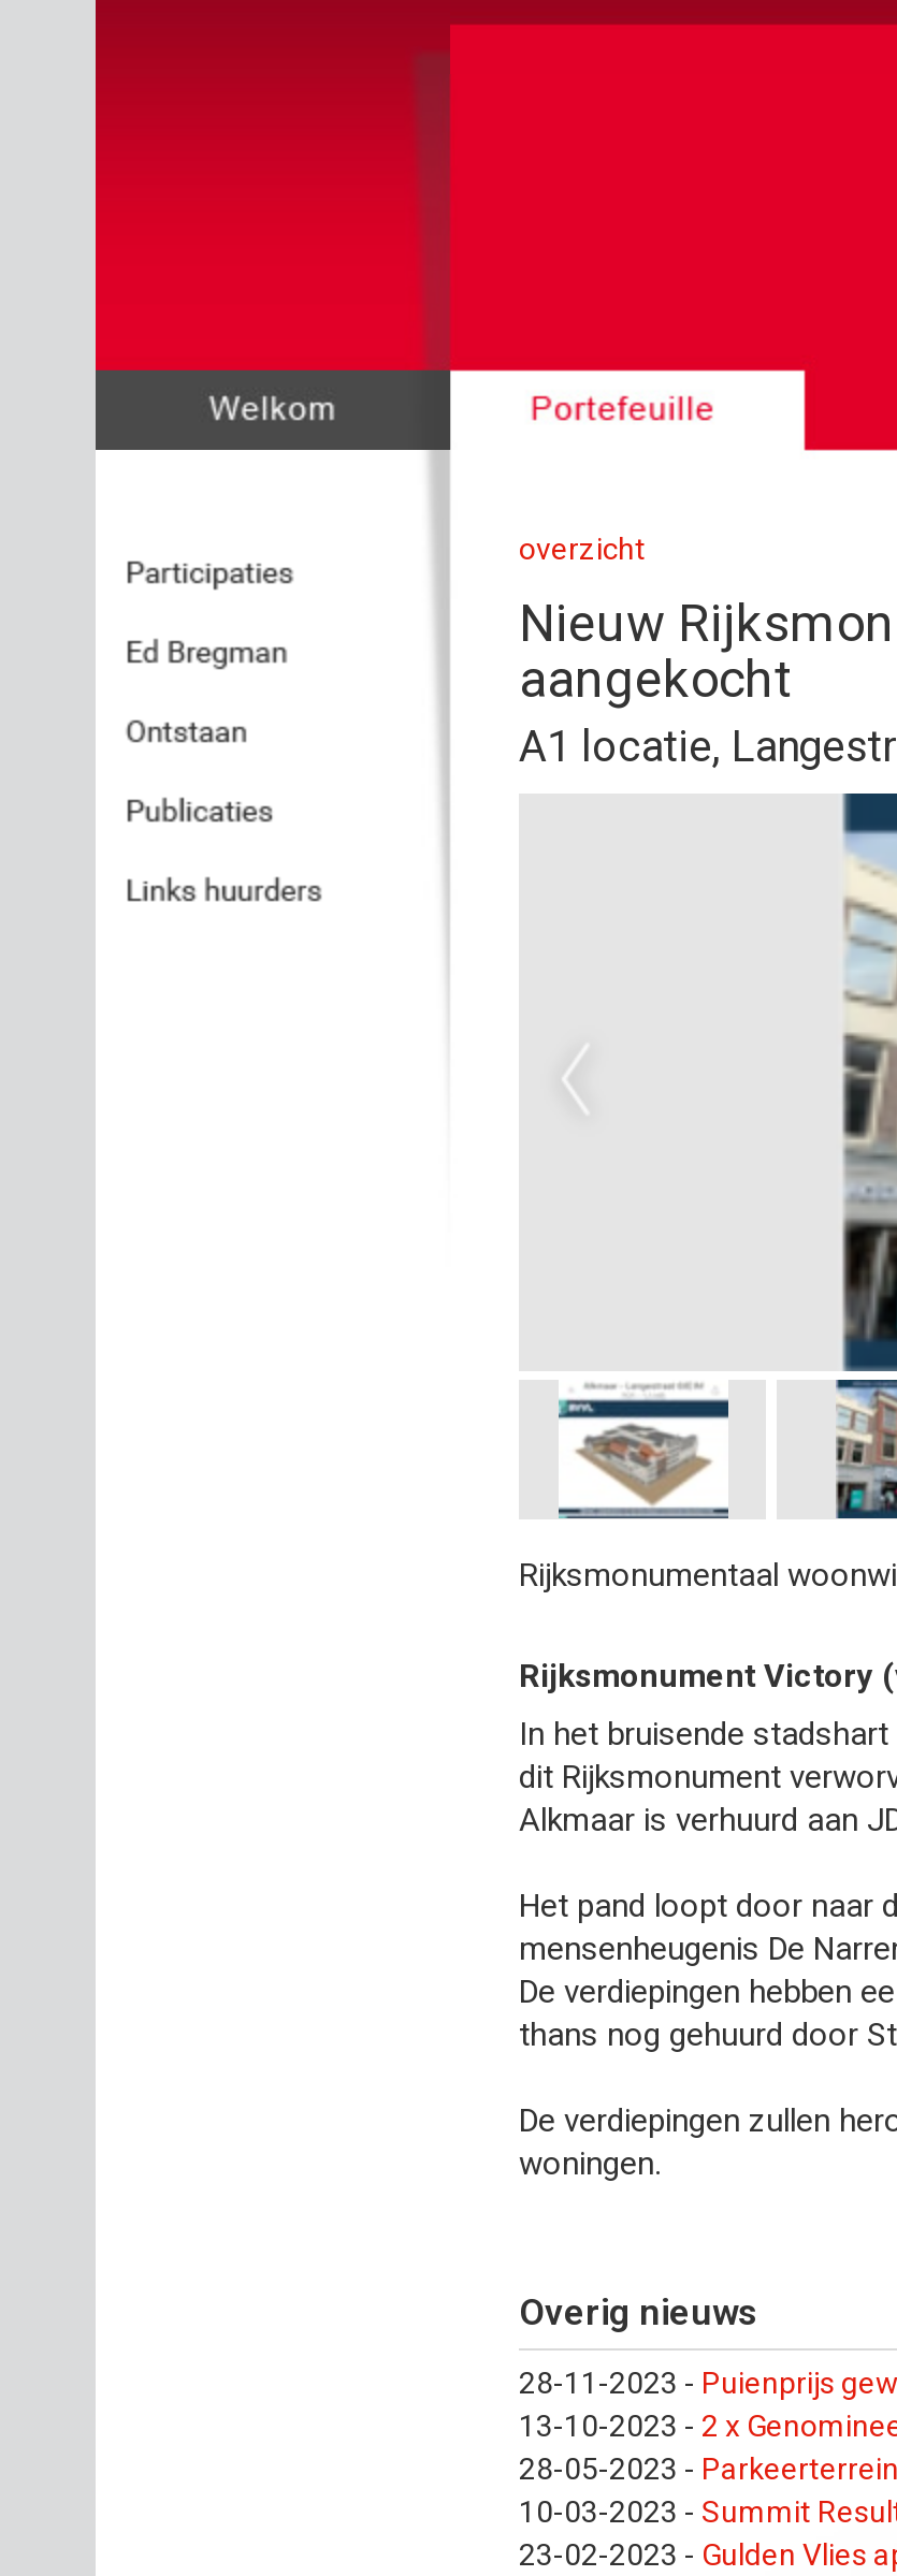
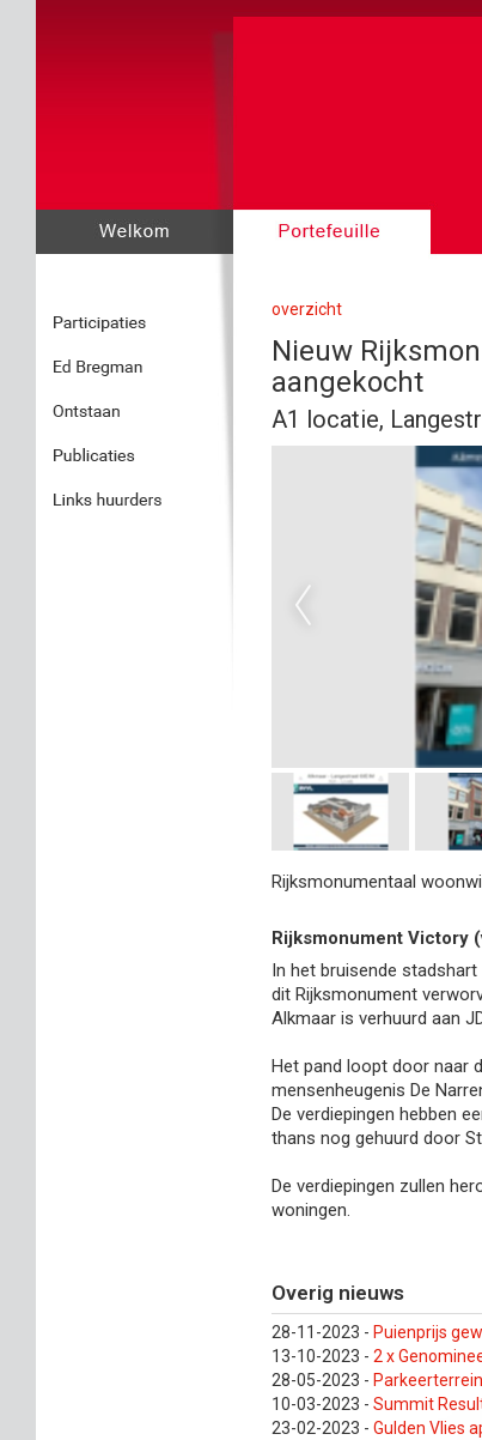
- [image]
+ [image]
